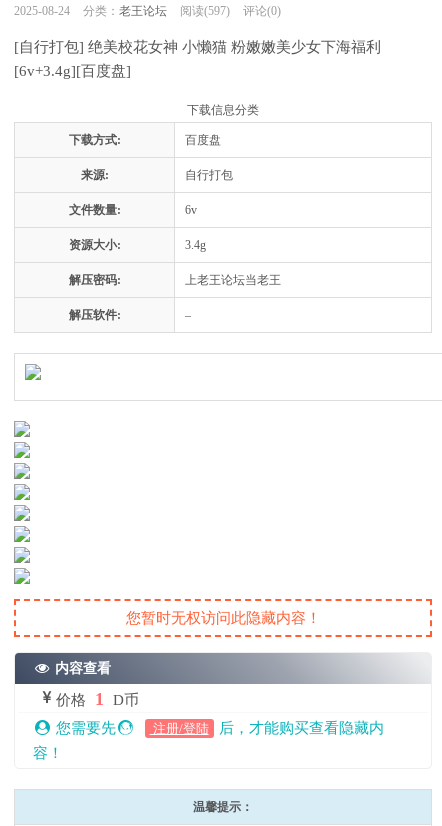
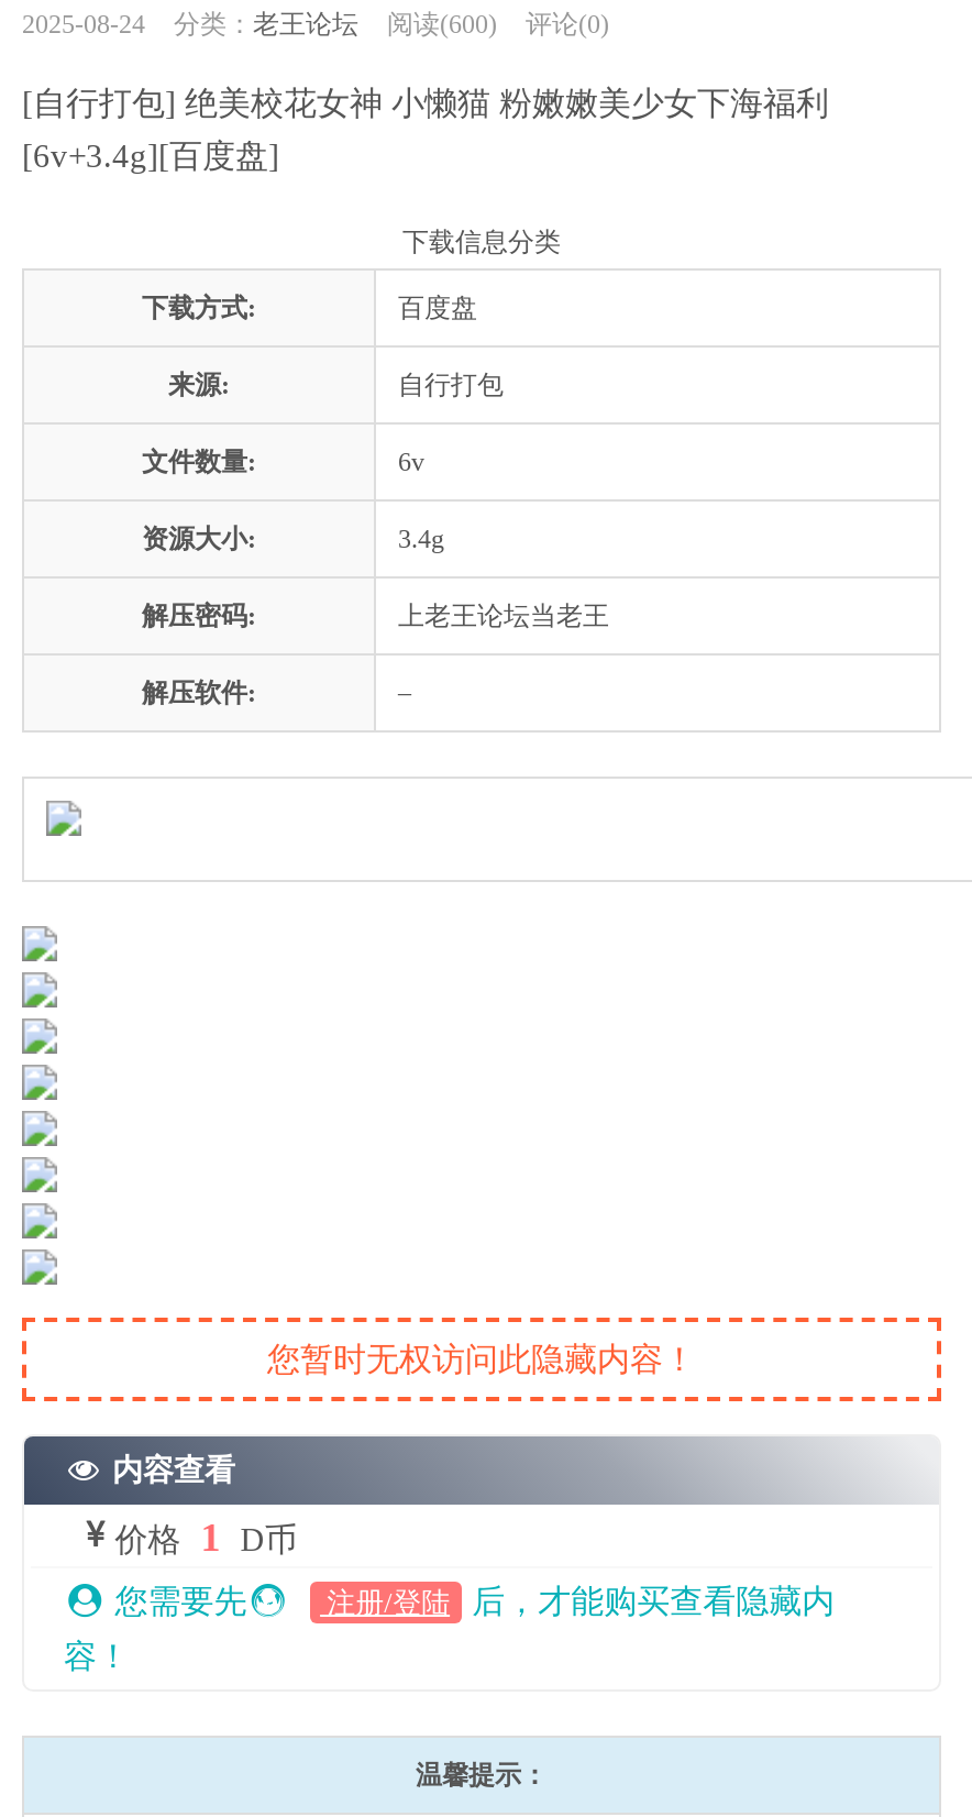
- 2025-08-24 分类：老王论坛 阅读(597) 评论(0)
+ 2025-08-24 分类：老王论坛 阅读(600) 评论(0)
